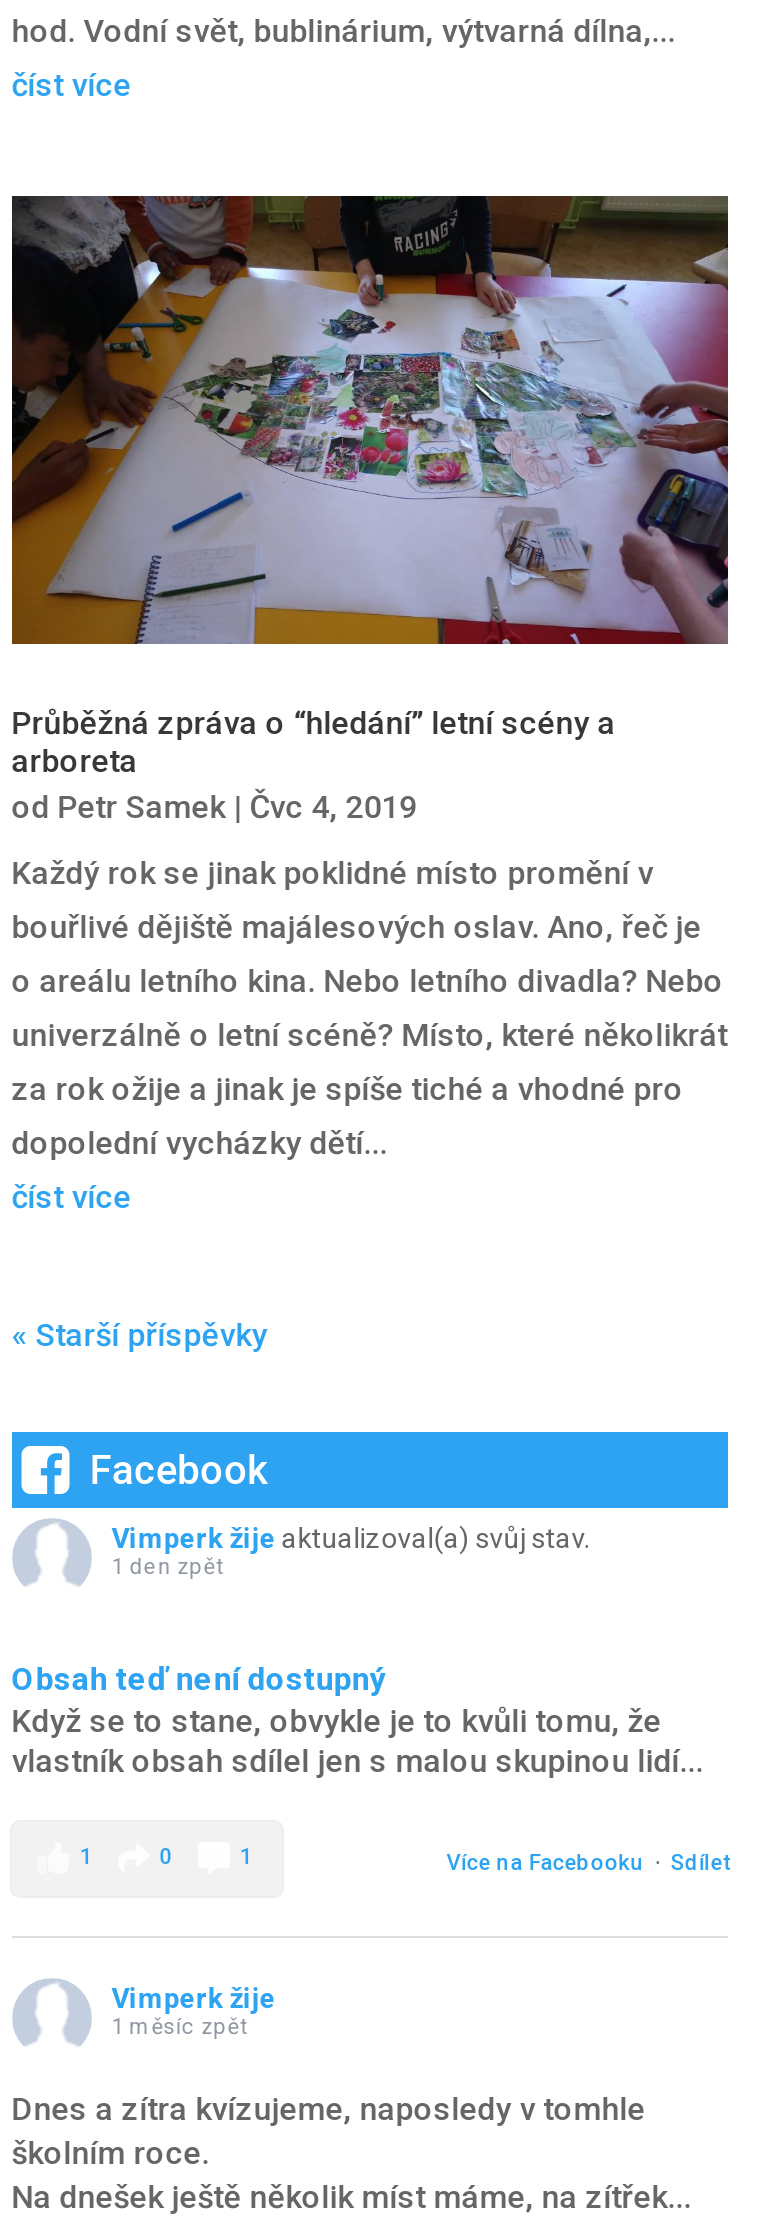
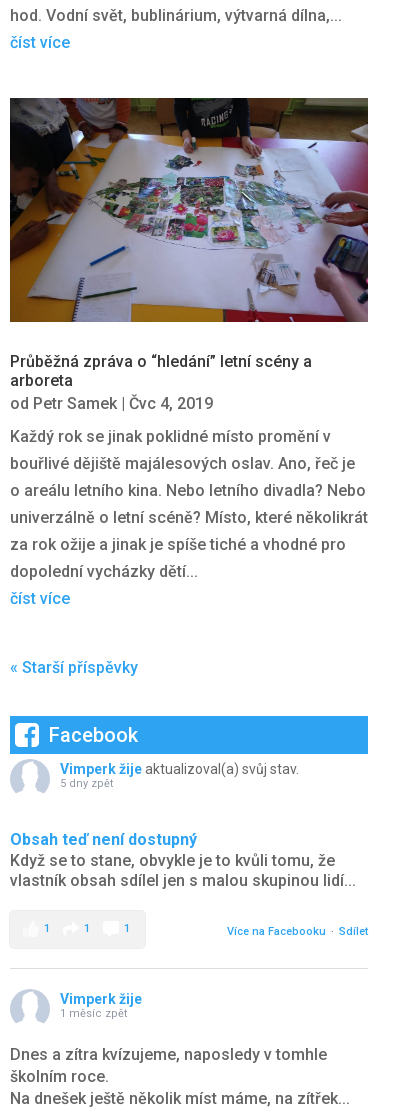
- 1 den zpět
+ 5 dny zpět

- 0
+ 1
